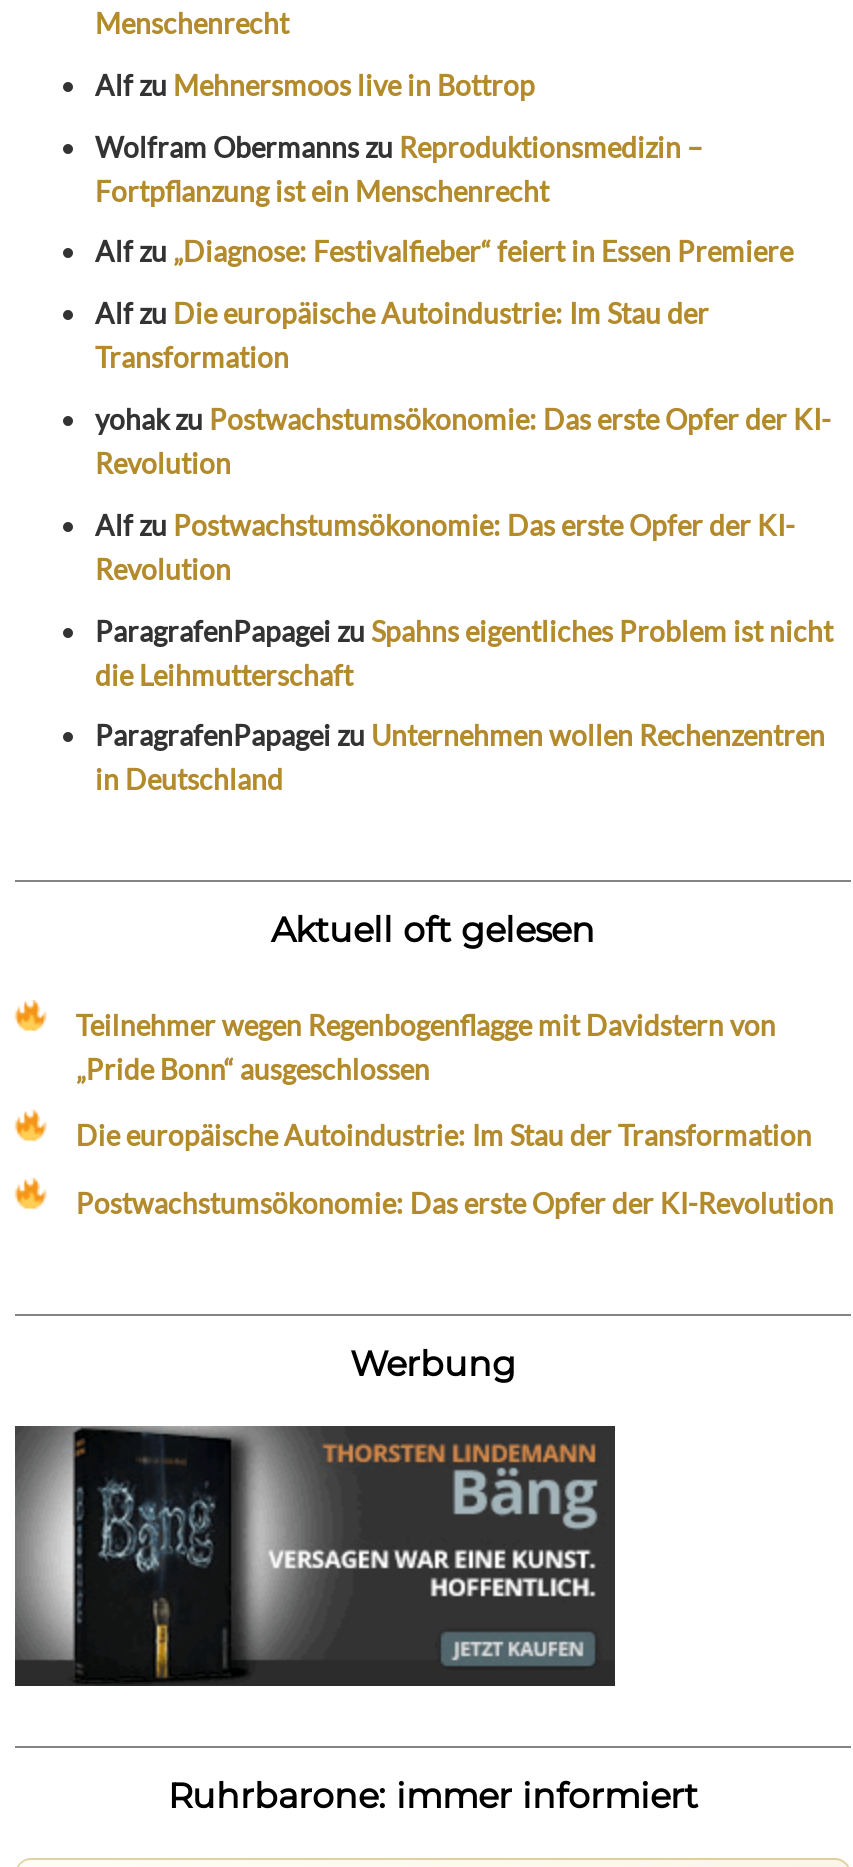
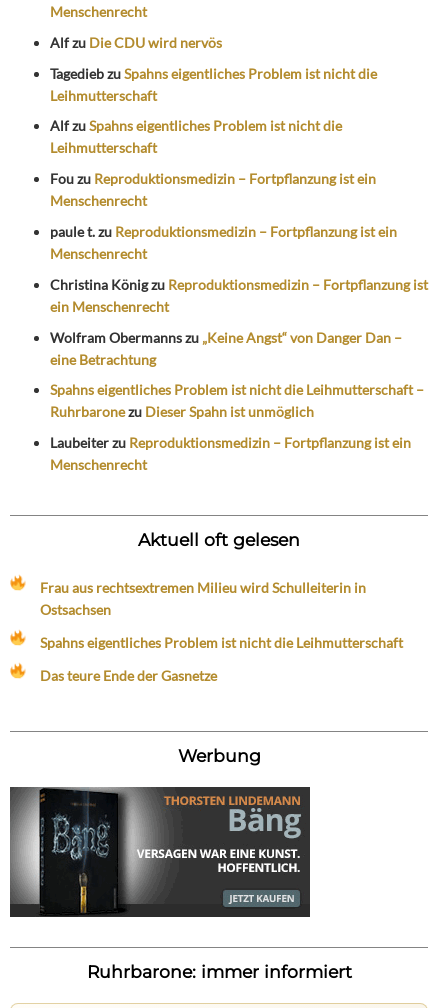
- Alf zu Mehnersmoos live in Bottrop
- Wolfram Obermanns zu Reproduktionsmedizin –
- Fortpflanzung ist ein Menschenrecht
- Alf zu „Diagnose: Festivalfieber“ feiert in Essen Premiere
- Alf zu Die europäische Autoindustrie: Im Stau der
- Transformation
- yohak zu Postwachstumsökonomie: Das erste Opfer der KI-
- Revolution
- Alf zu Postwachstumsökonomie: Das erste Opfer der KI-
- Revolution
- ParagrafenPapagei zu Spahns eigentliches Problem ist nicht
- die Leihmutterschaft
- ParagrafenPapagei zu Unternehmen wollen Rechenzentren
- in Deutschland
+ Alf zu Die CDU wird nervös
+ Tagedieb zu Spahns eigentliches Problem ist nicht die
+ Leihmutterschaft
+ Alf zu Spahns eigentliches Problem ist nicht die
+ Leihmutterschaft
+ Fou zu Reproduktionsmedizin – Fortpflanzung ist ein
+ Menschenrecht
+ paule t. zu Reproduktionsmedizin – Fortpflanzung ist ein
+ Menschenrecht
+ Christina König zu Reproduktionsmedizin – Fortpflanzung ist
+ ein Menschenrecht
+ Wolfram Obermanns zu „Keine Angst“ von Danger Dan –
+ eine Betrachtung
+ Spahns eigentliches Problem ist nicht die Leihmutterschaft –
+ Ruhrbarone zu Dieser Spahn ist unmöglich
+ Laubeiter zu Reproduktionsmedizin – Fortpflanzung ist ein
+ Menschenrecht

- Teilnehmer wegen Regenbogenflagge mit Davidstern von
- „Pride Bonn“ ausgeschlossen
+ Frau aus rechtsextremen Milieu wird Schulleiterin in
+ Ostsachsen

- Die europäische Autoindustrie: Im Stau der Transformation
+ Spahns eigentliches Problem ist nicht die Leihmutterschaft

- Postwachstumsökonomie: Das erste Opfer der KI-Revolution
+ Das teure Ende der Gasnetze
